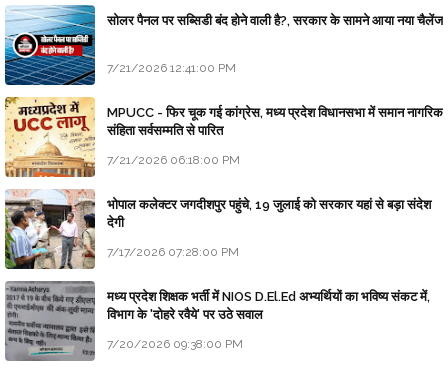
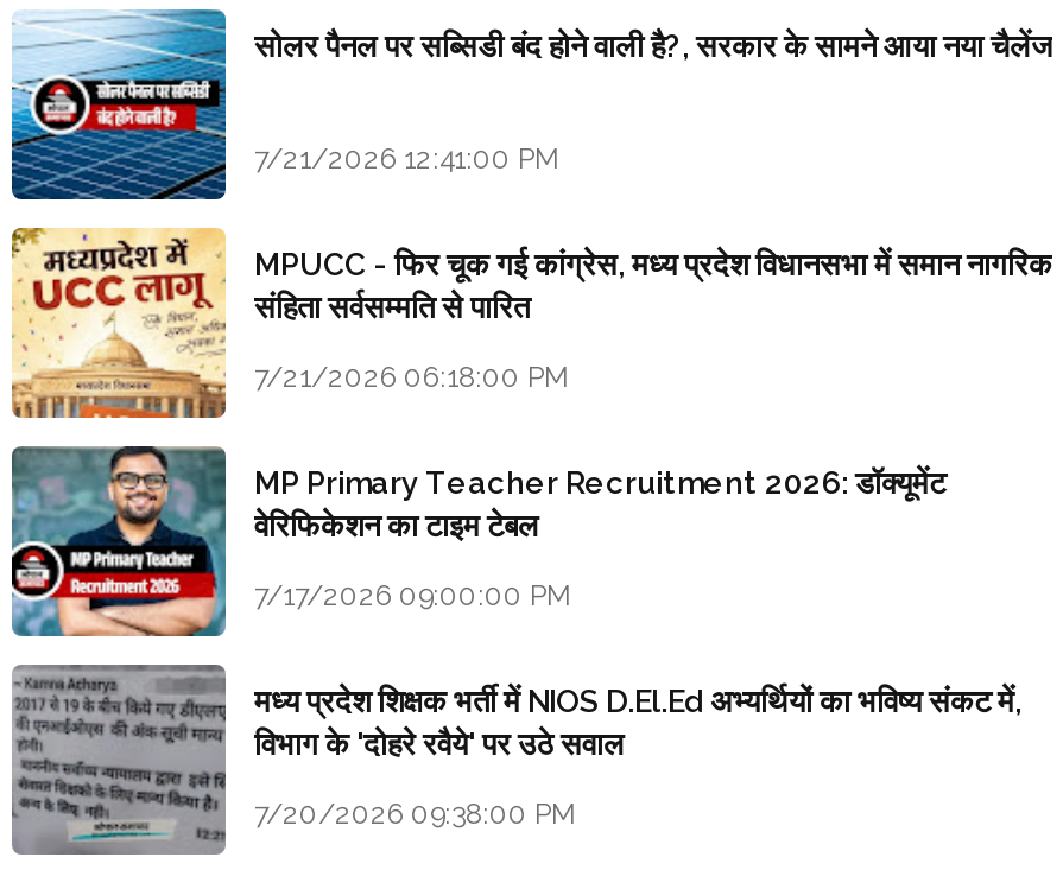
- [image]
- भोपाल कलेक्टर जगदीशपुर पहुंचे, 19 जुलाई को सरकार यहां से बड़ा संदेश
- देगी
+ [image]
+ MP Primary Teacher Recruitment 2026: डॉक्यूमेंट
+ वेरिफिकेशन का टाइम टेबल

- 7/17/2026 07:28:00 PM
+ 7/17/2026 09:00:00 PM
